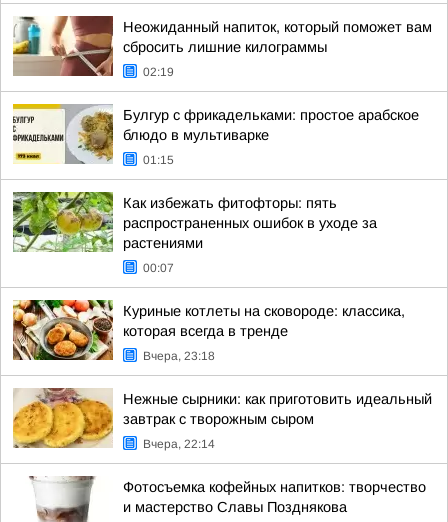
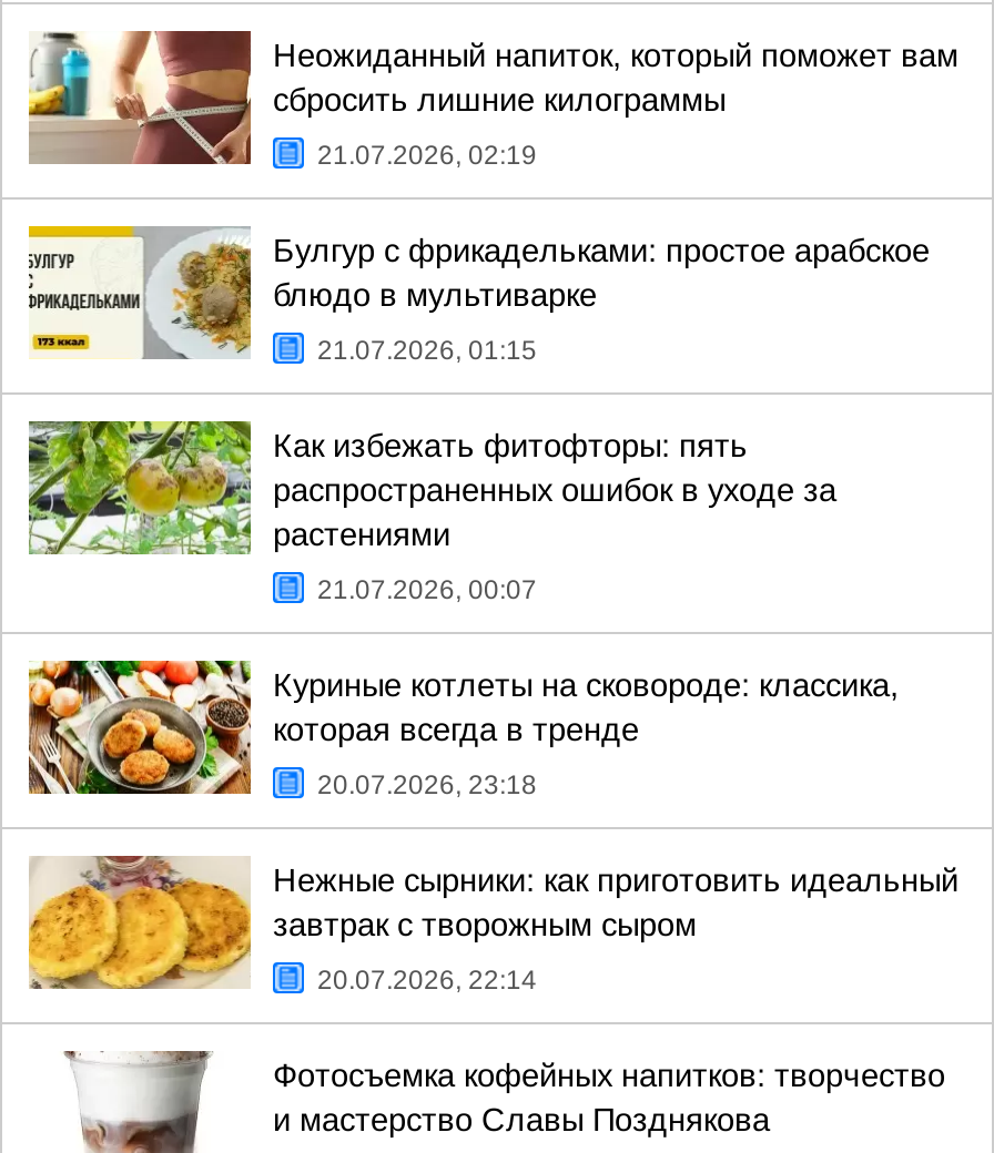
- 02:19
+ 21.07.2026, 02:19

- 01:15
+ 21.07.2026, 01:15

- 00:07
+ 21.07.2026, 00:07

- Вчера, 23:18
+ 20.07.2026, 23:18

- Вчера, 22:14
+ 20.07.2026, 22:14
